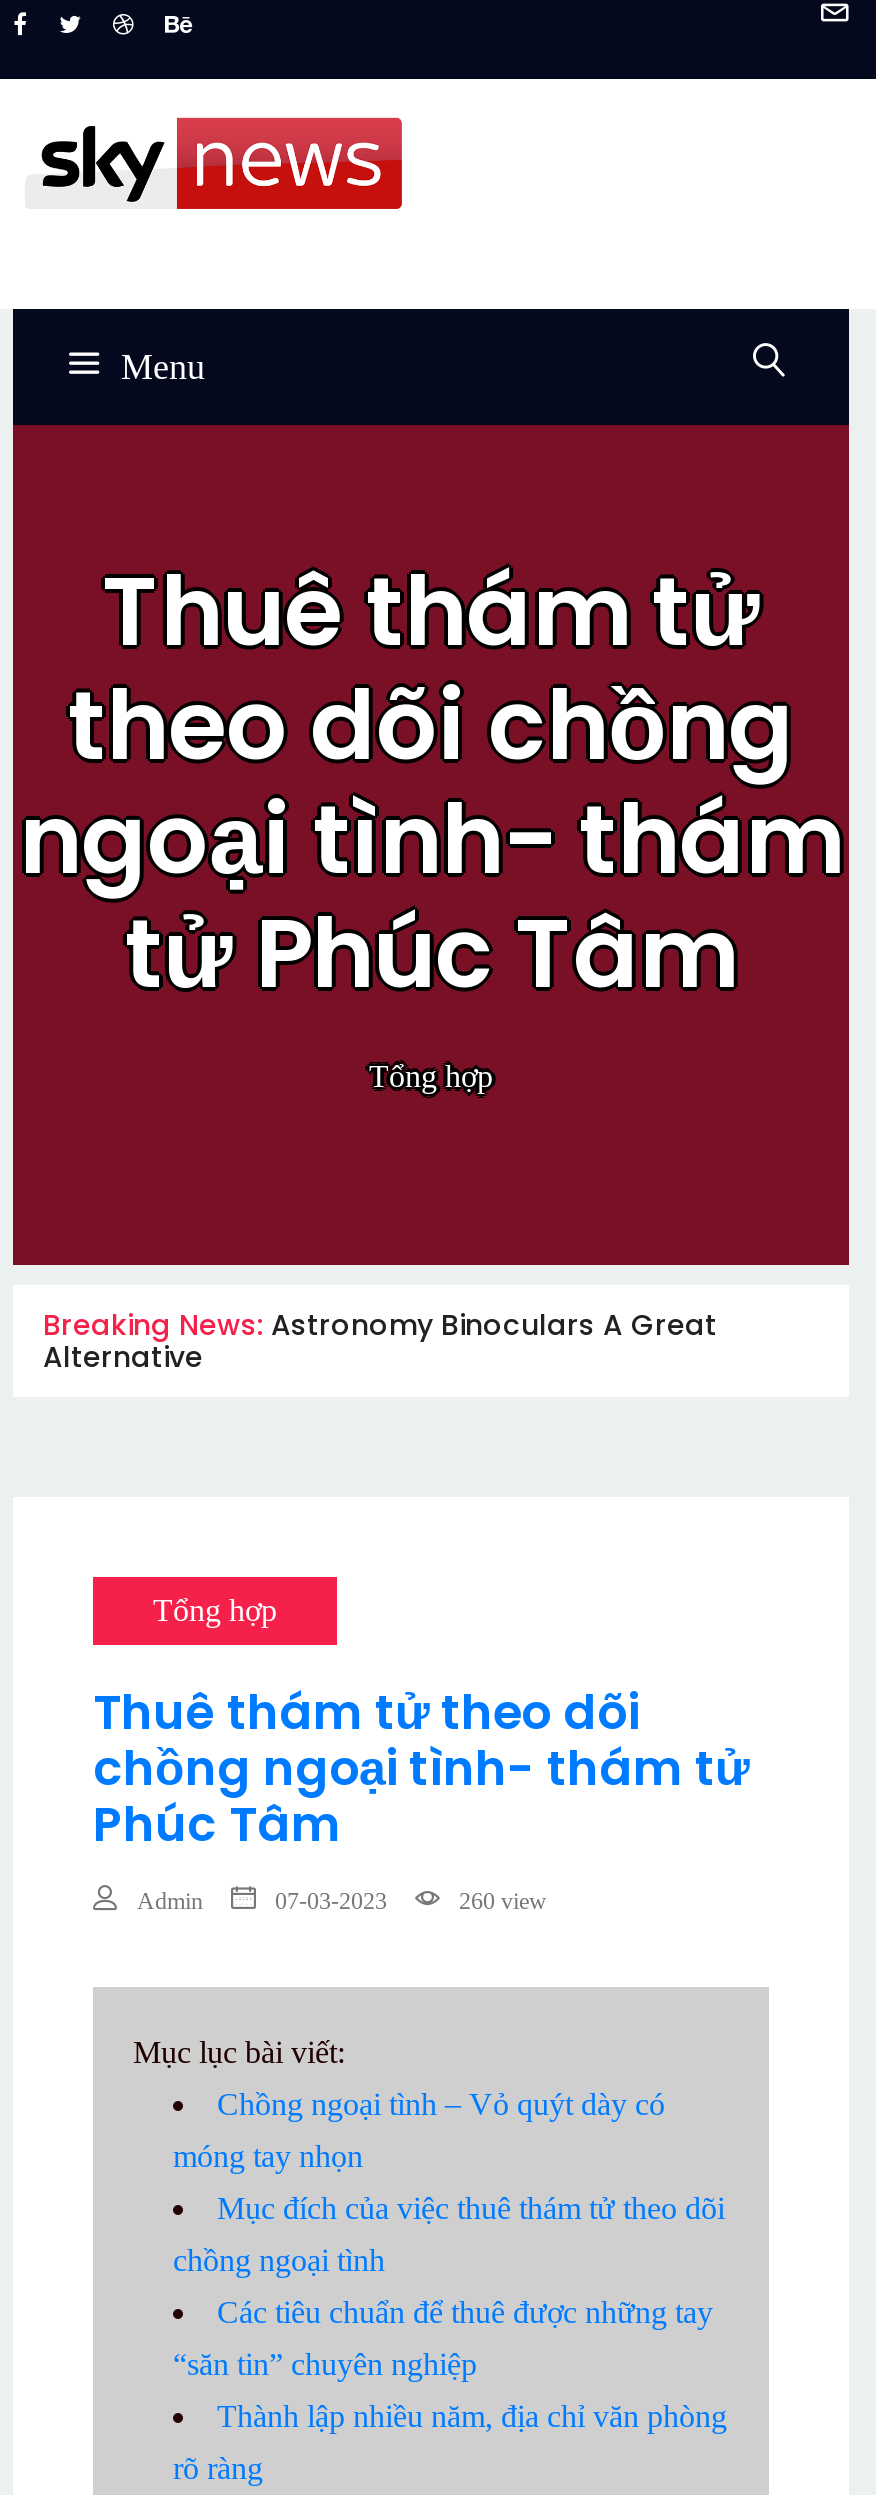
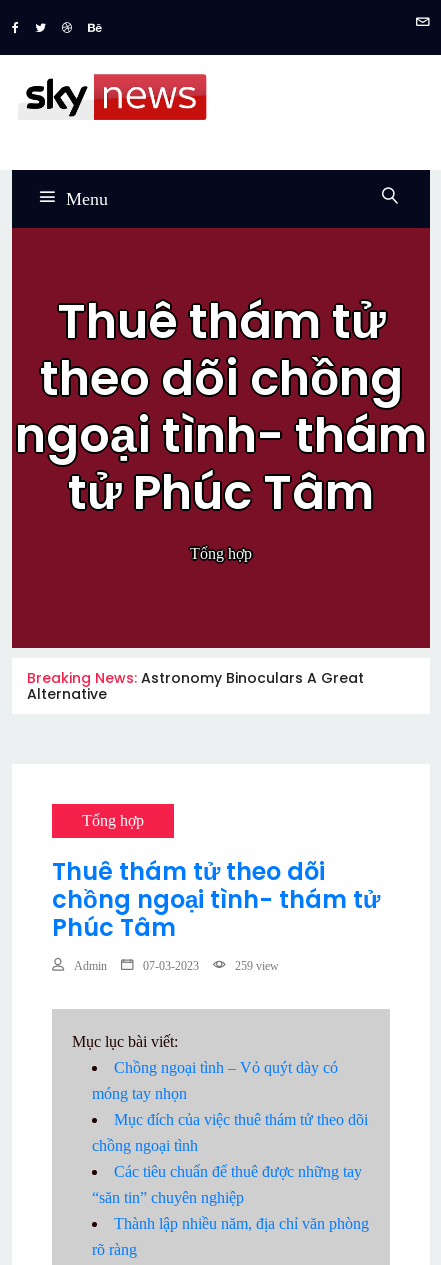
- 260 view
+ 259 view
